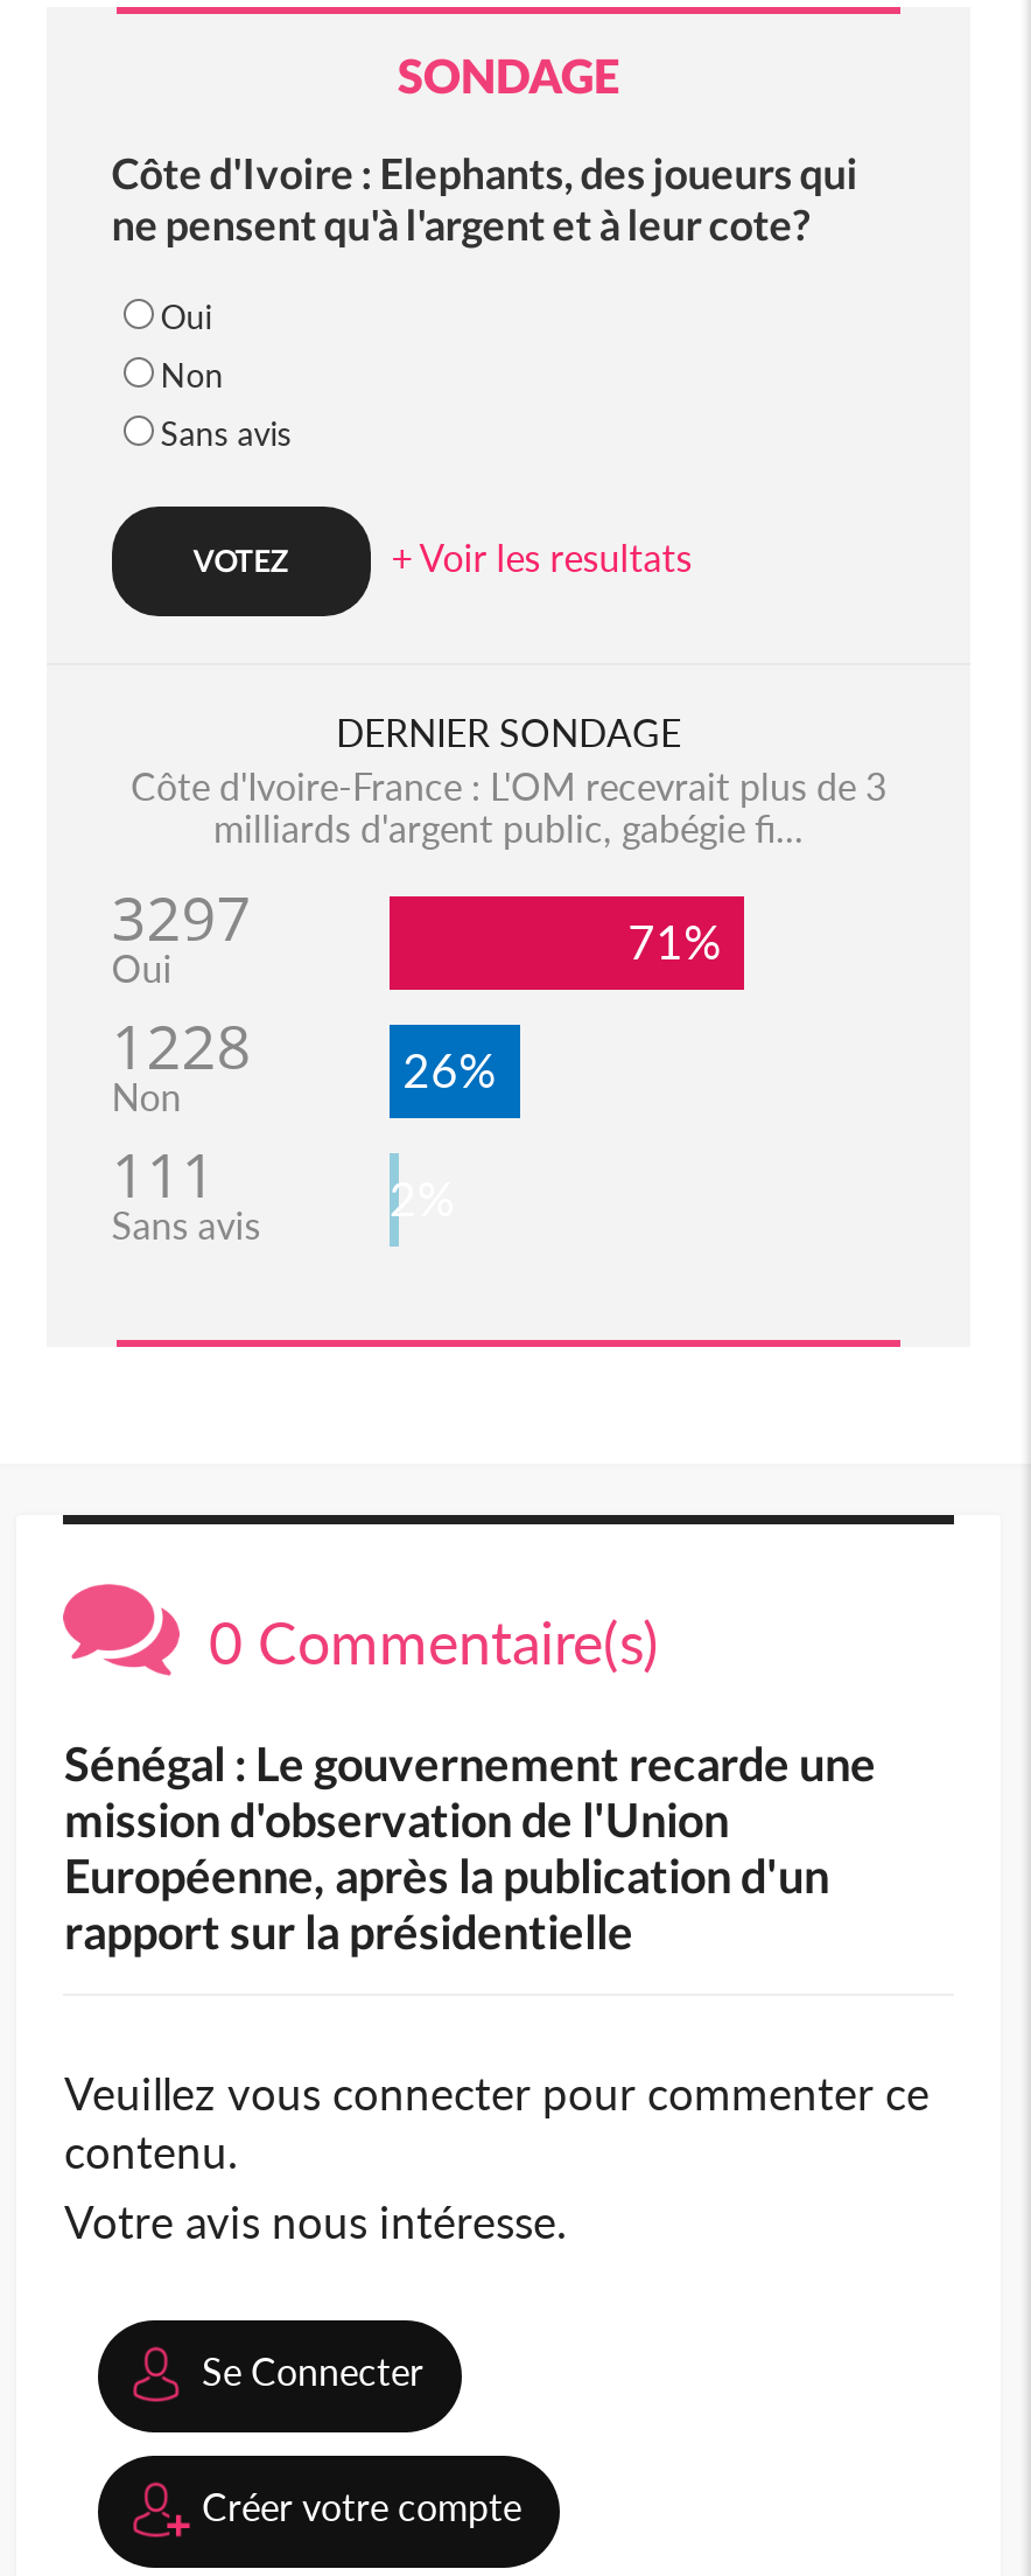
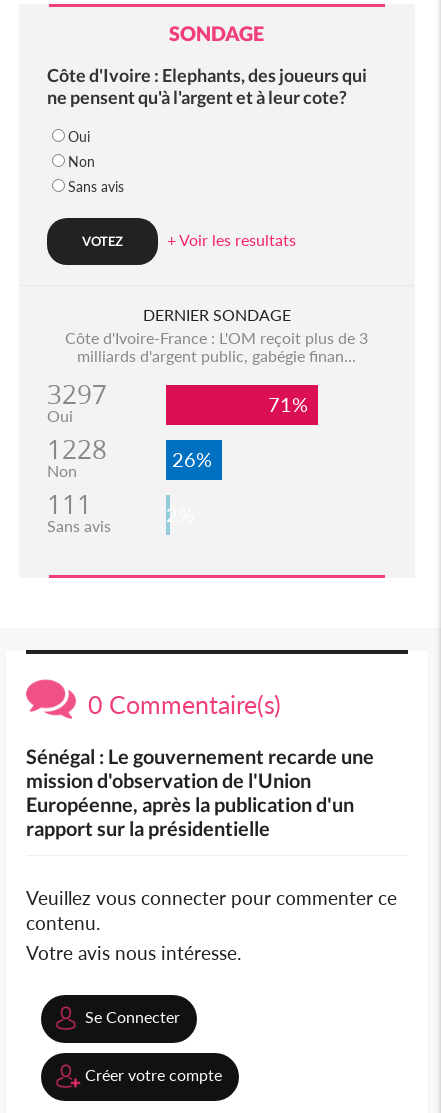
- Côte d'Ivoire-France : L'OM recevrait plus de 3
+ Côte d'Ivoire-France : L'OM reçoit plus de 3

- milliards d'argent public, gabégie fi...
+ milliards d'argent public, gabégie finan...
